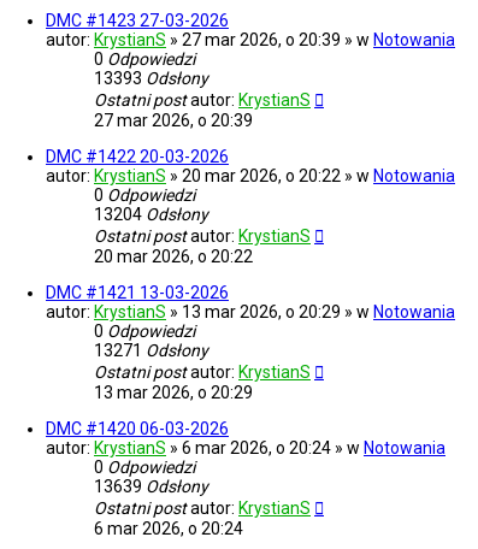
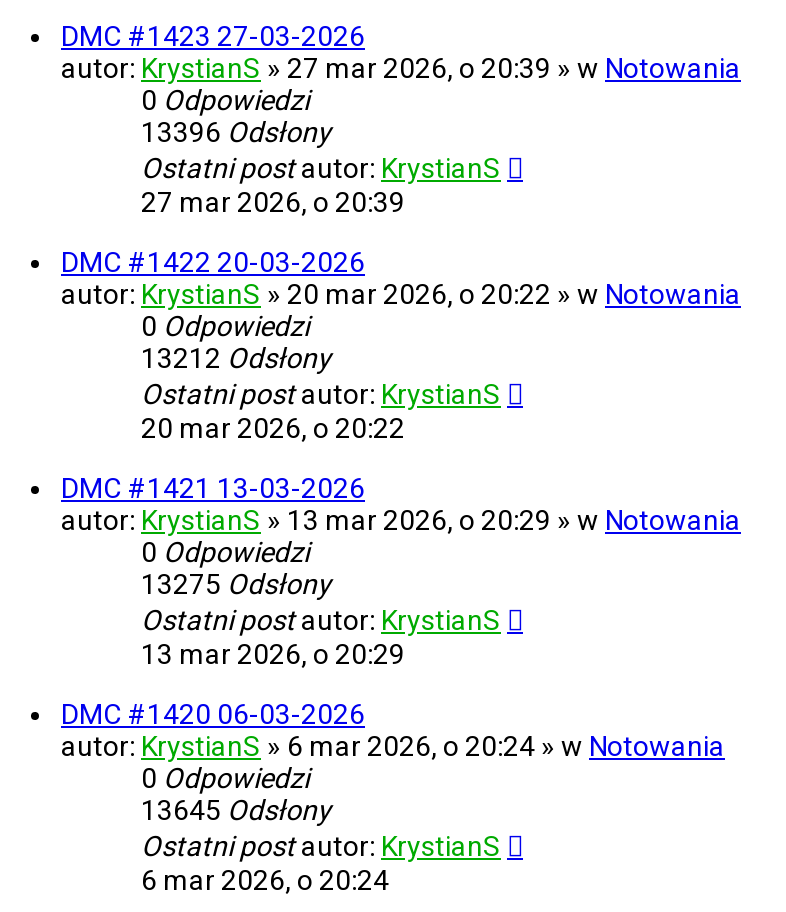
- 13393 Odsłony
+ 13396 Odsłony

- 13204 Odsłony
+ 13212 Odsłony

- 13271 Odsłony
+ 13275 Odsłony

- 13639 Odsłony
+ 13645 Odsłony
